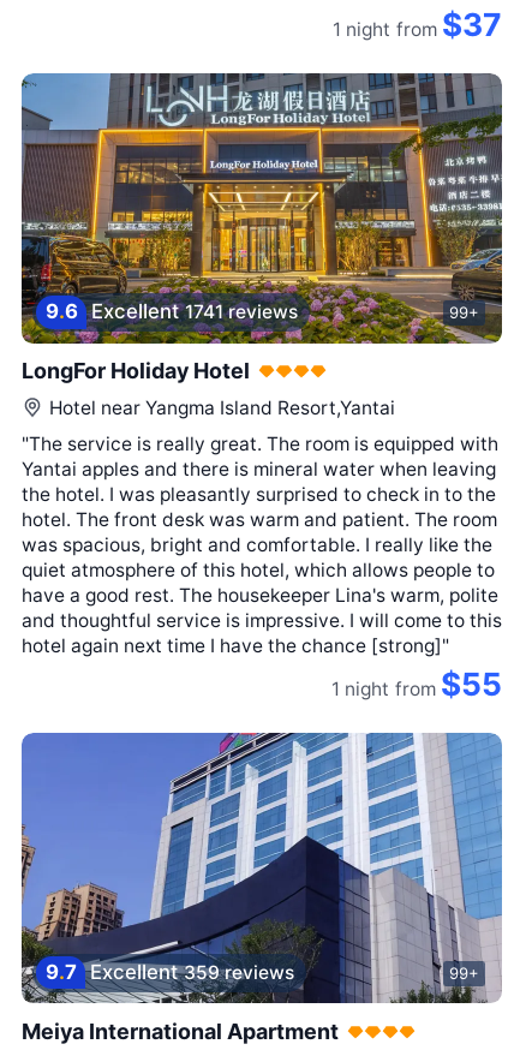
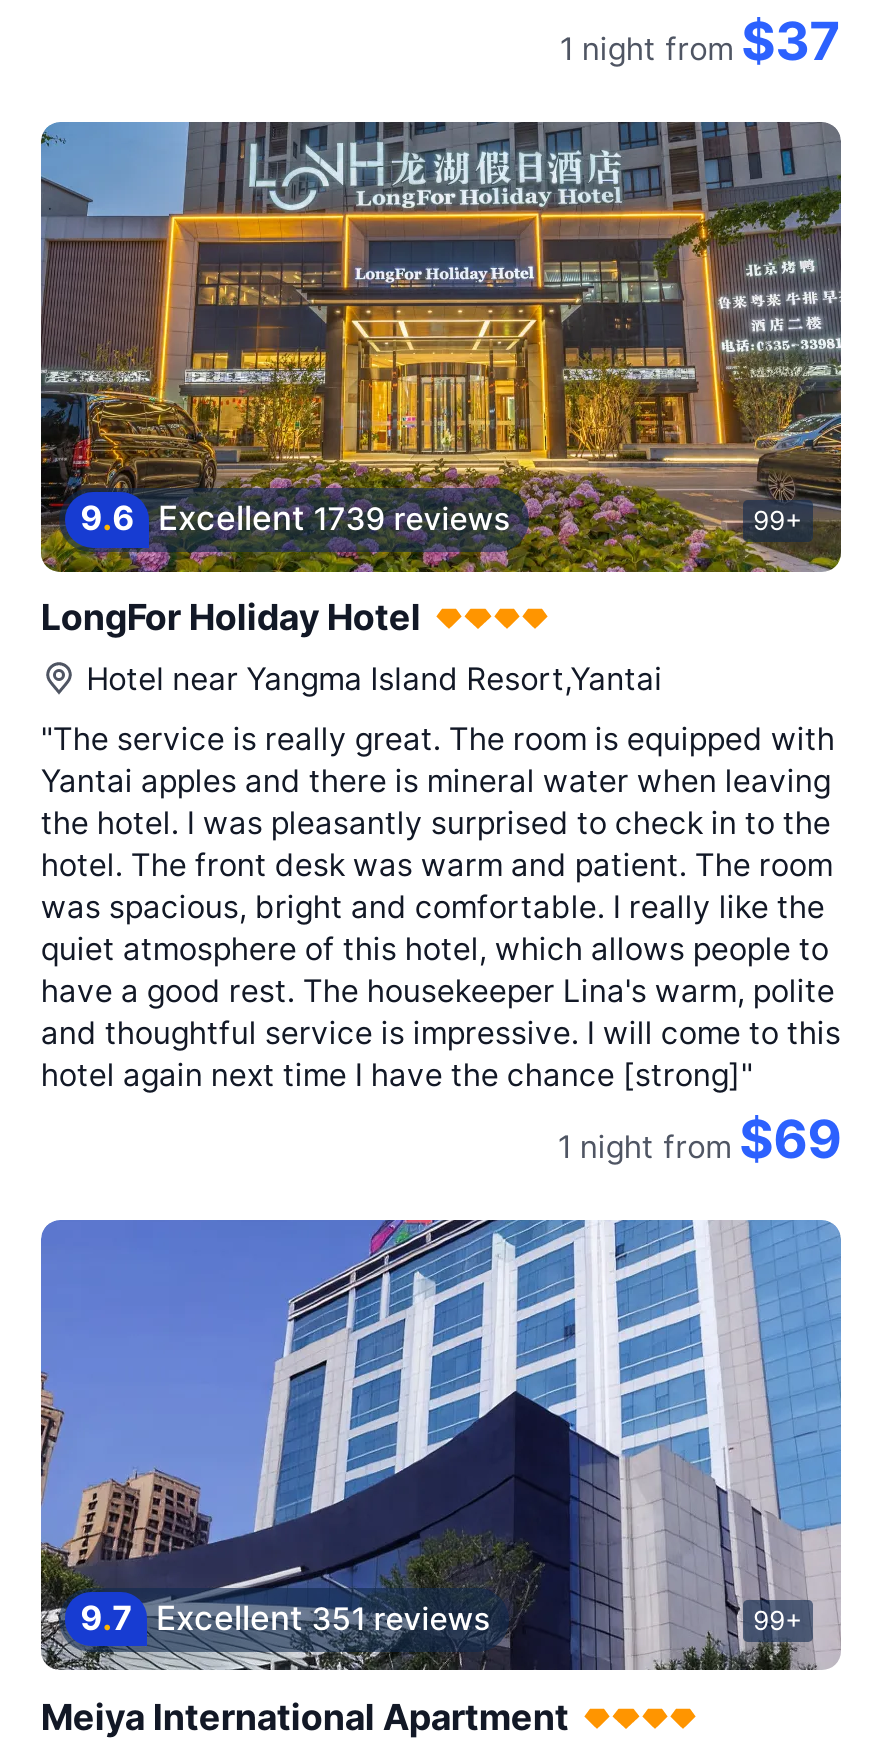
- 9.6 Excellent 1741 reviews
+ 9.6 Excellent 1739 reviews

- 1 night from $55
+ 1 night from $69

- 9.7 Excellent 359 reviews
+ 9.7 Excellent 351 reviews
